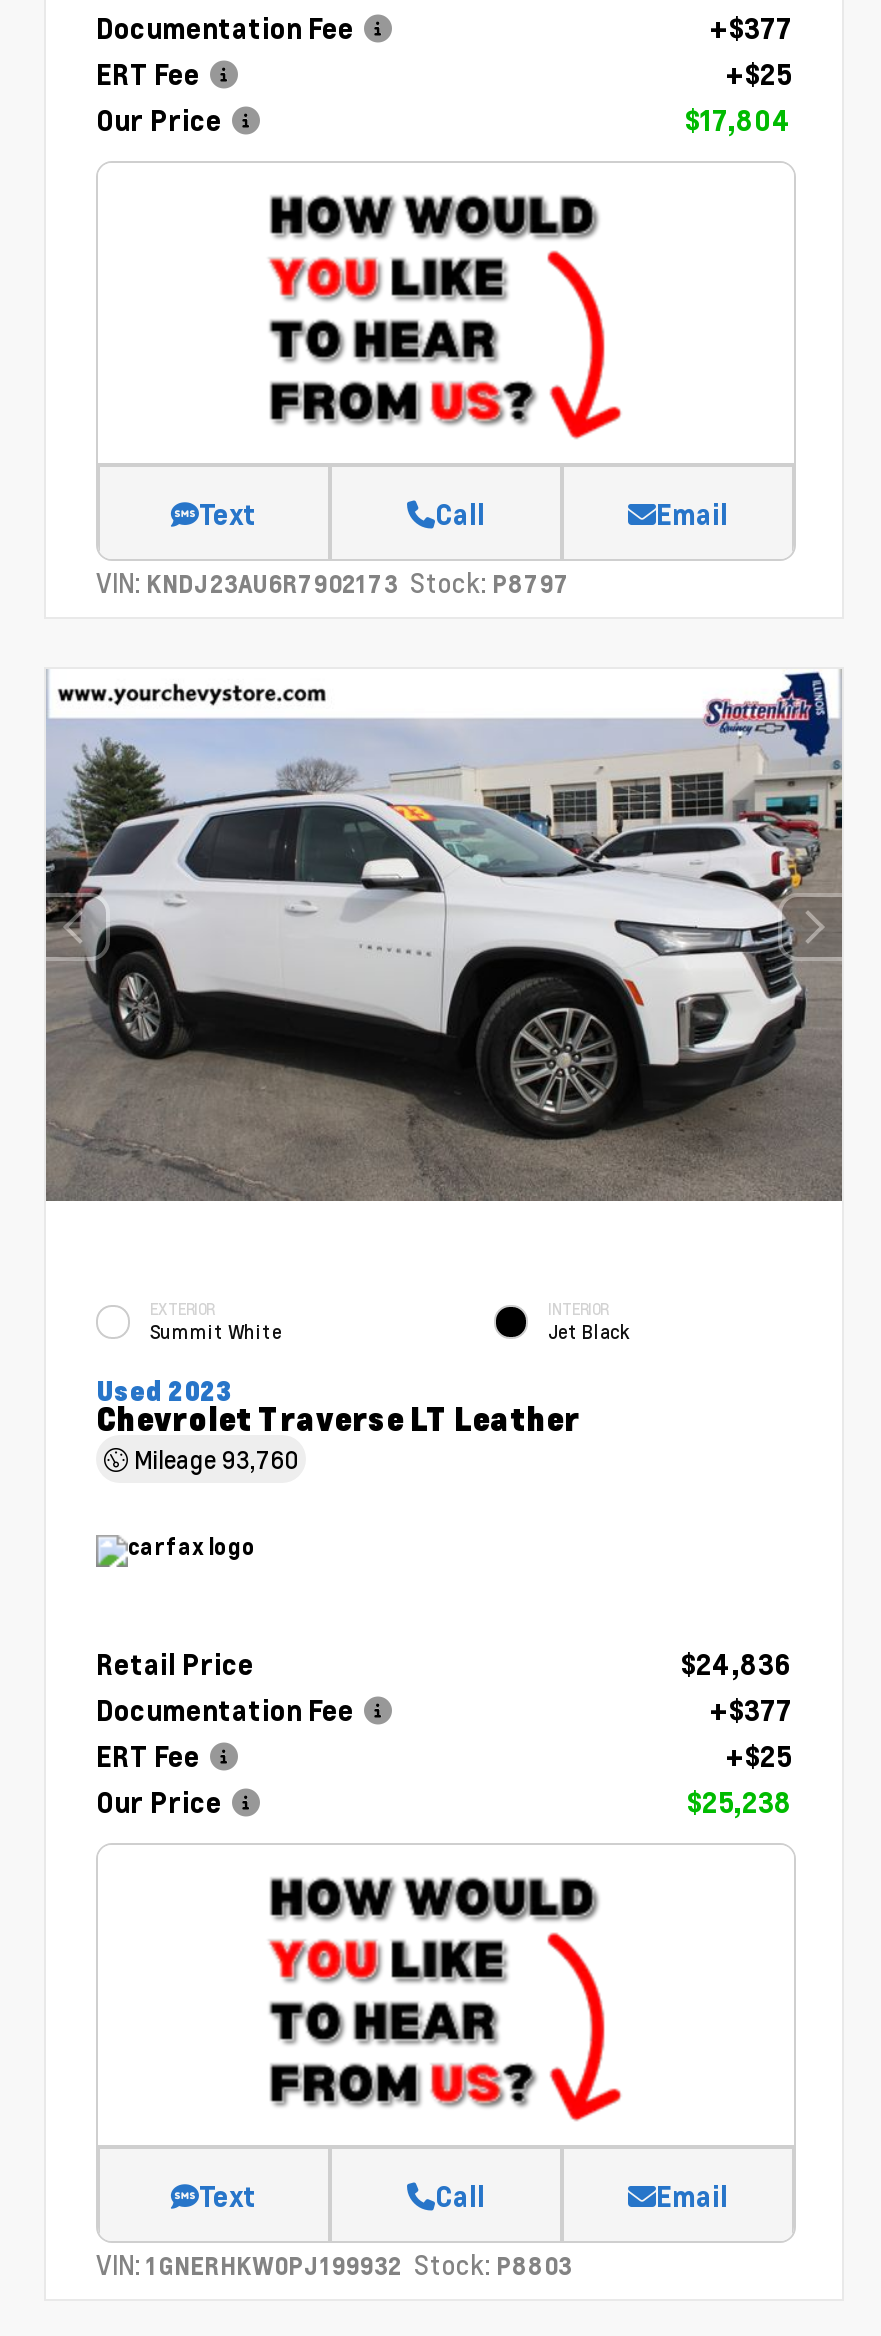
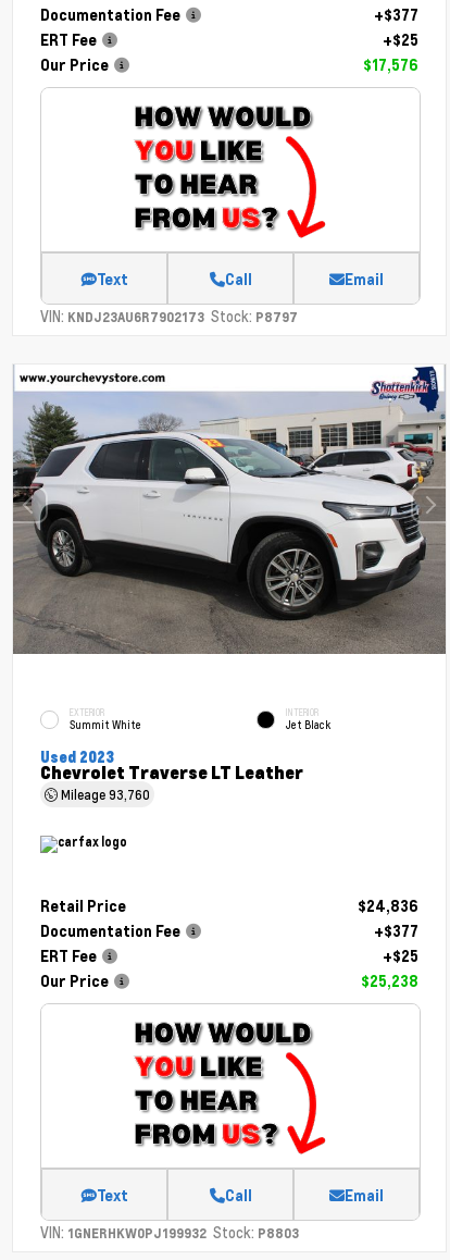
- $17,804
+ $17,576
